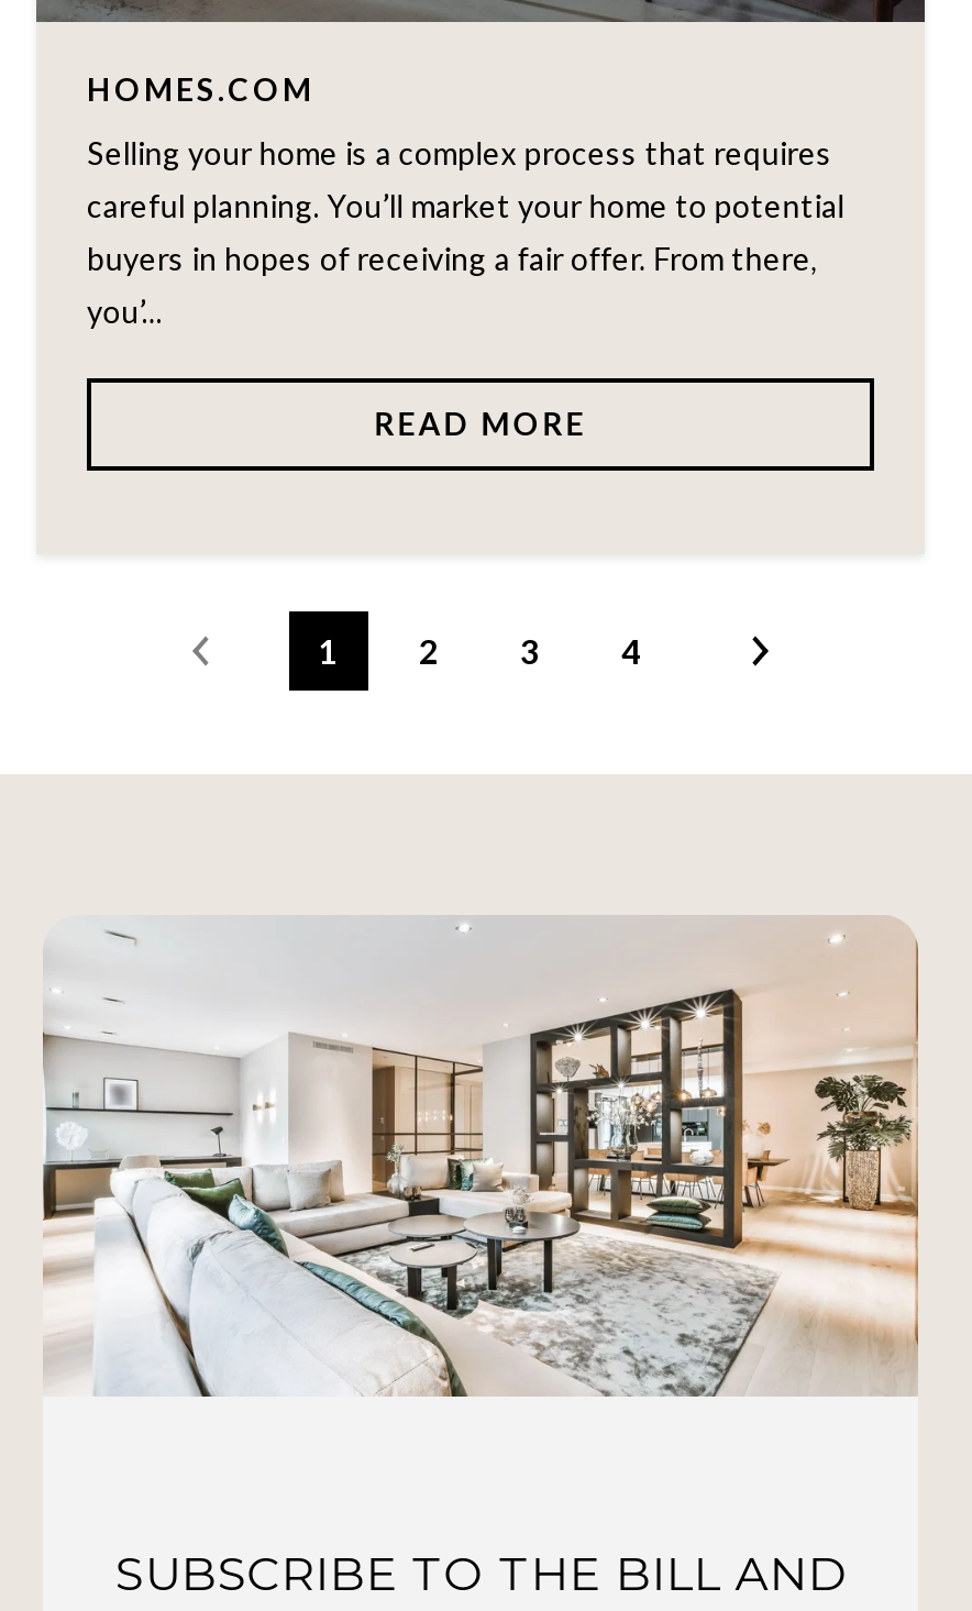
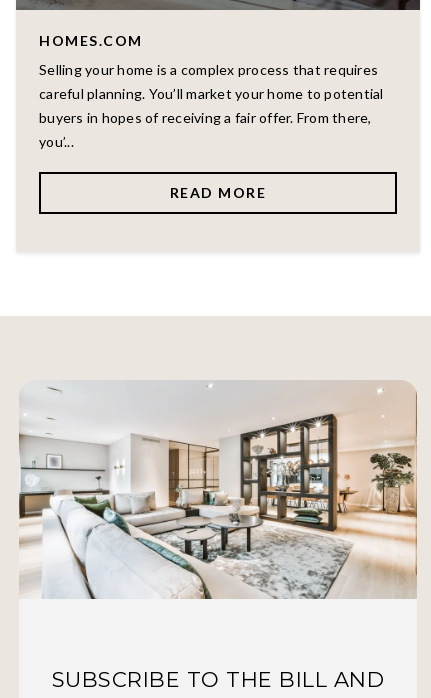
- 1
- 2
- 3
- 4
